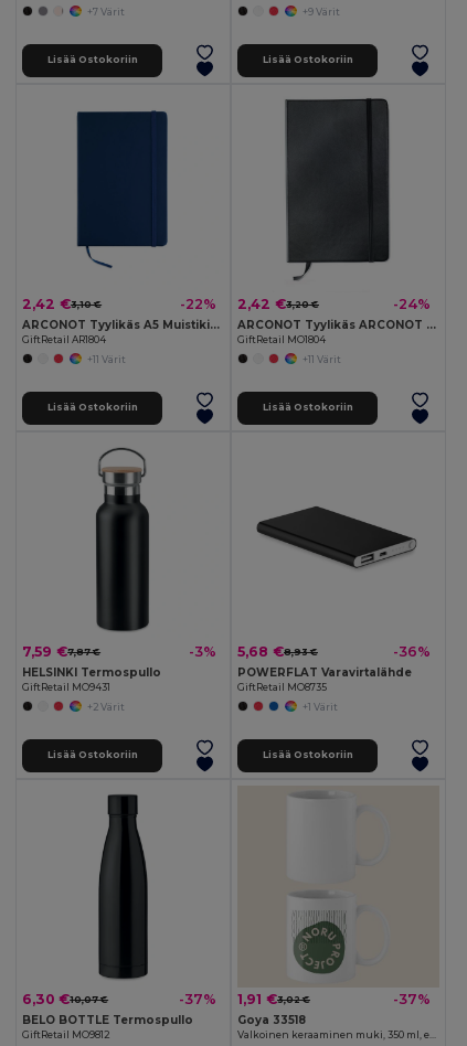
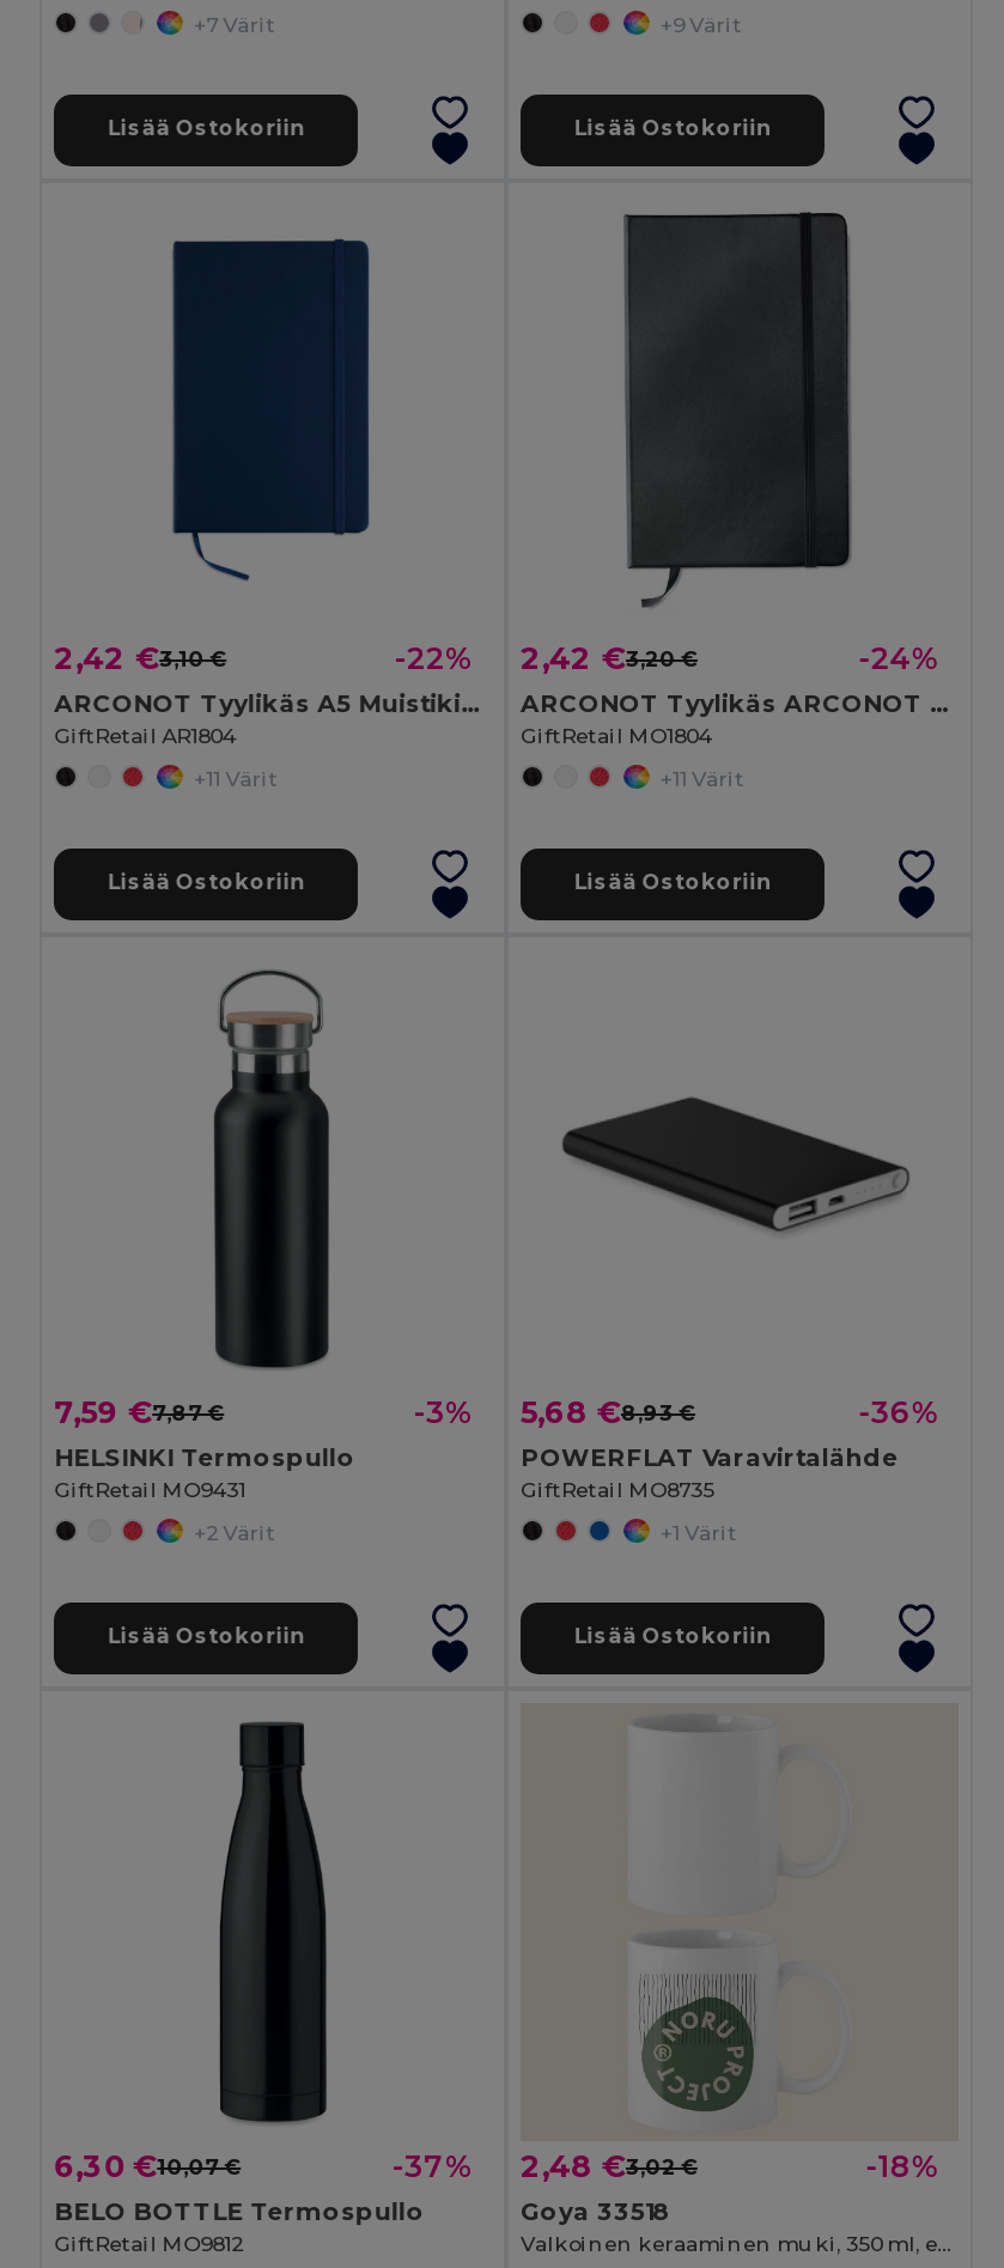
- -37% 1,91 €3,02 €
+ -37% 2,48 €3,02 €

- -37%
+ -18%
